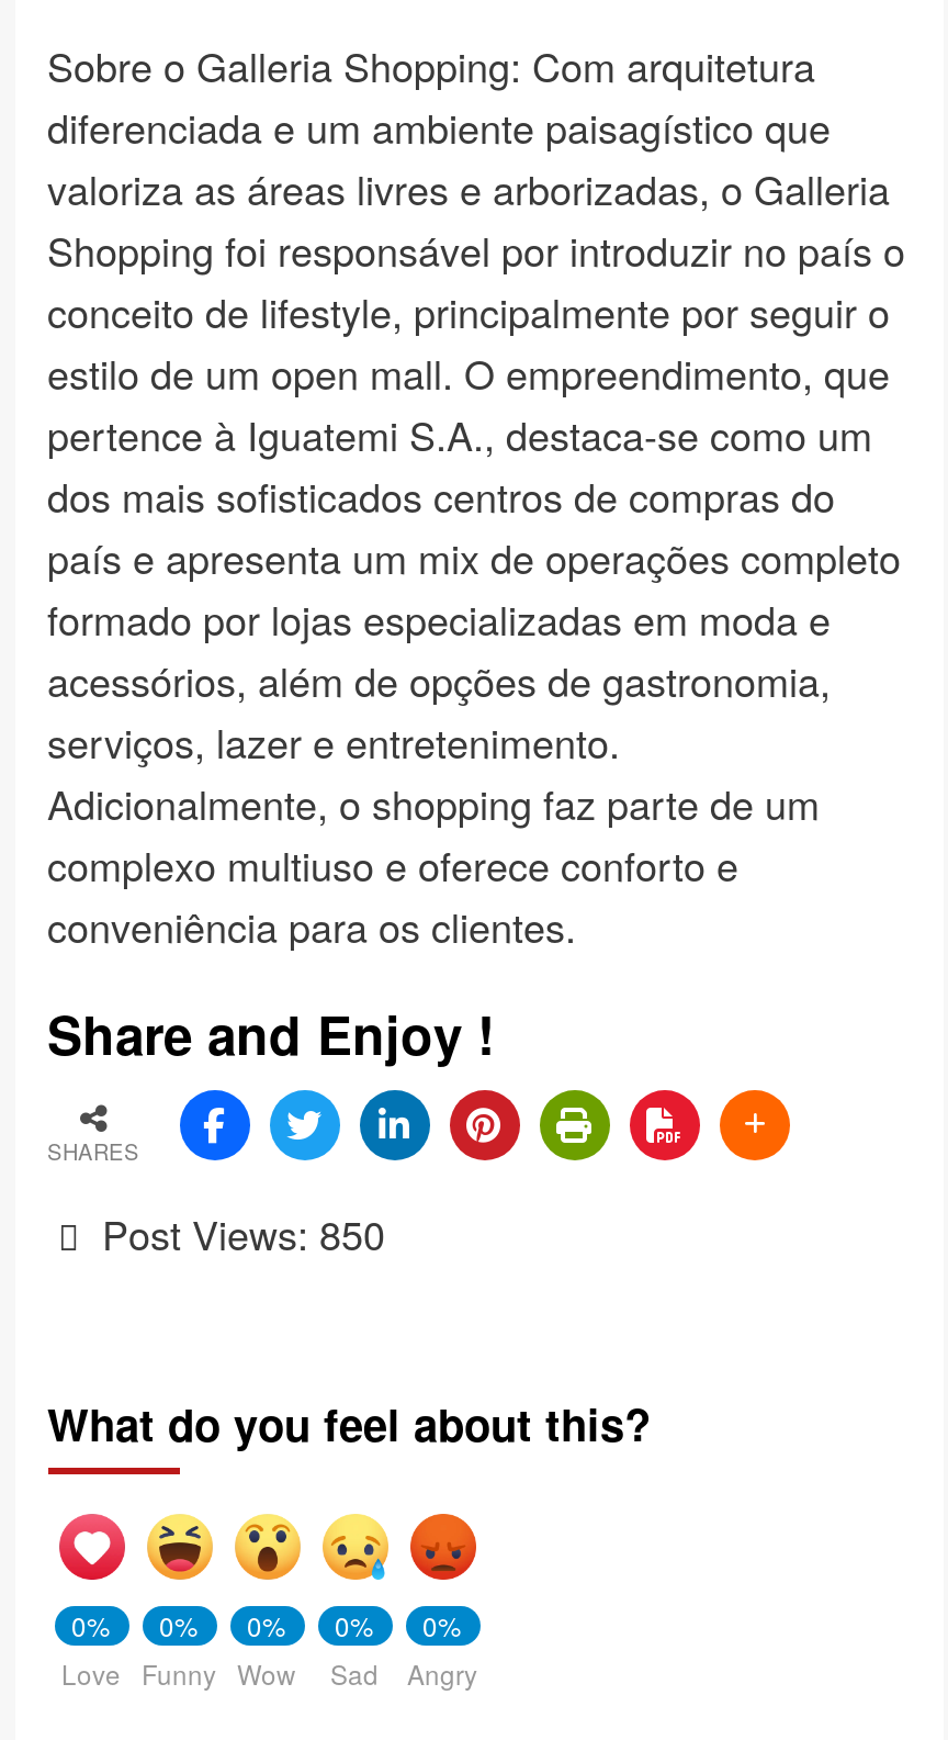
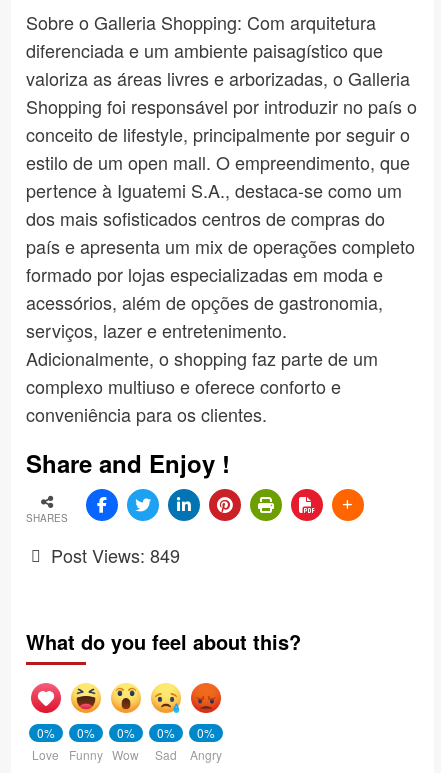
- Post Views: 850
+ Post Views: 849
